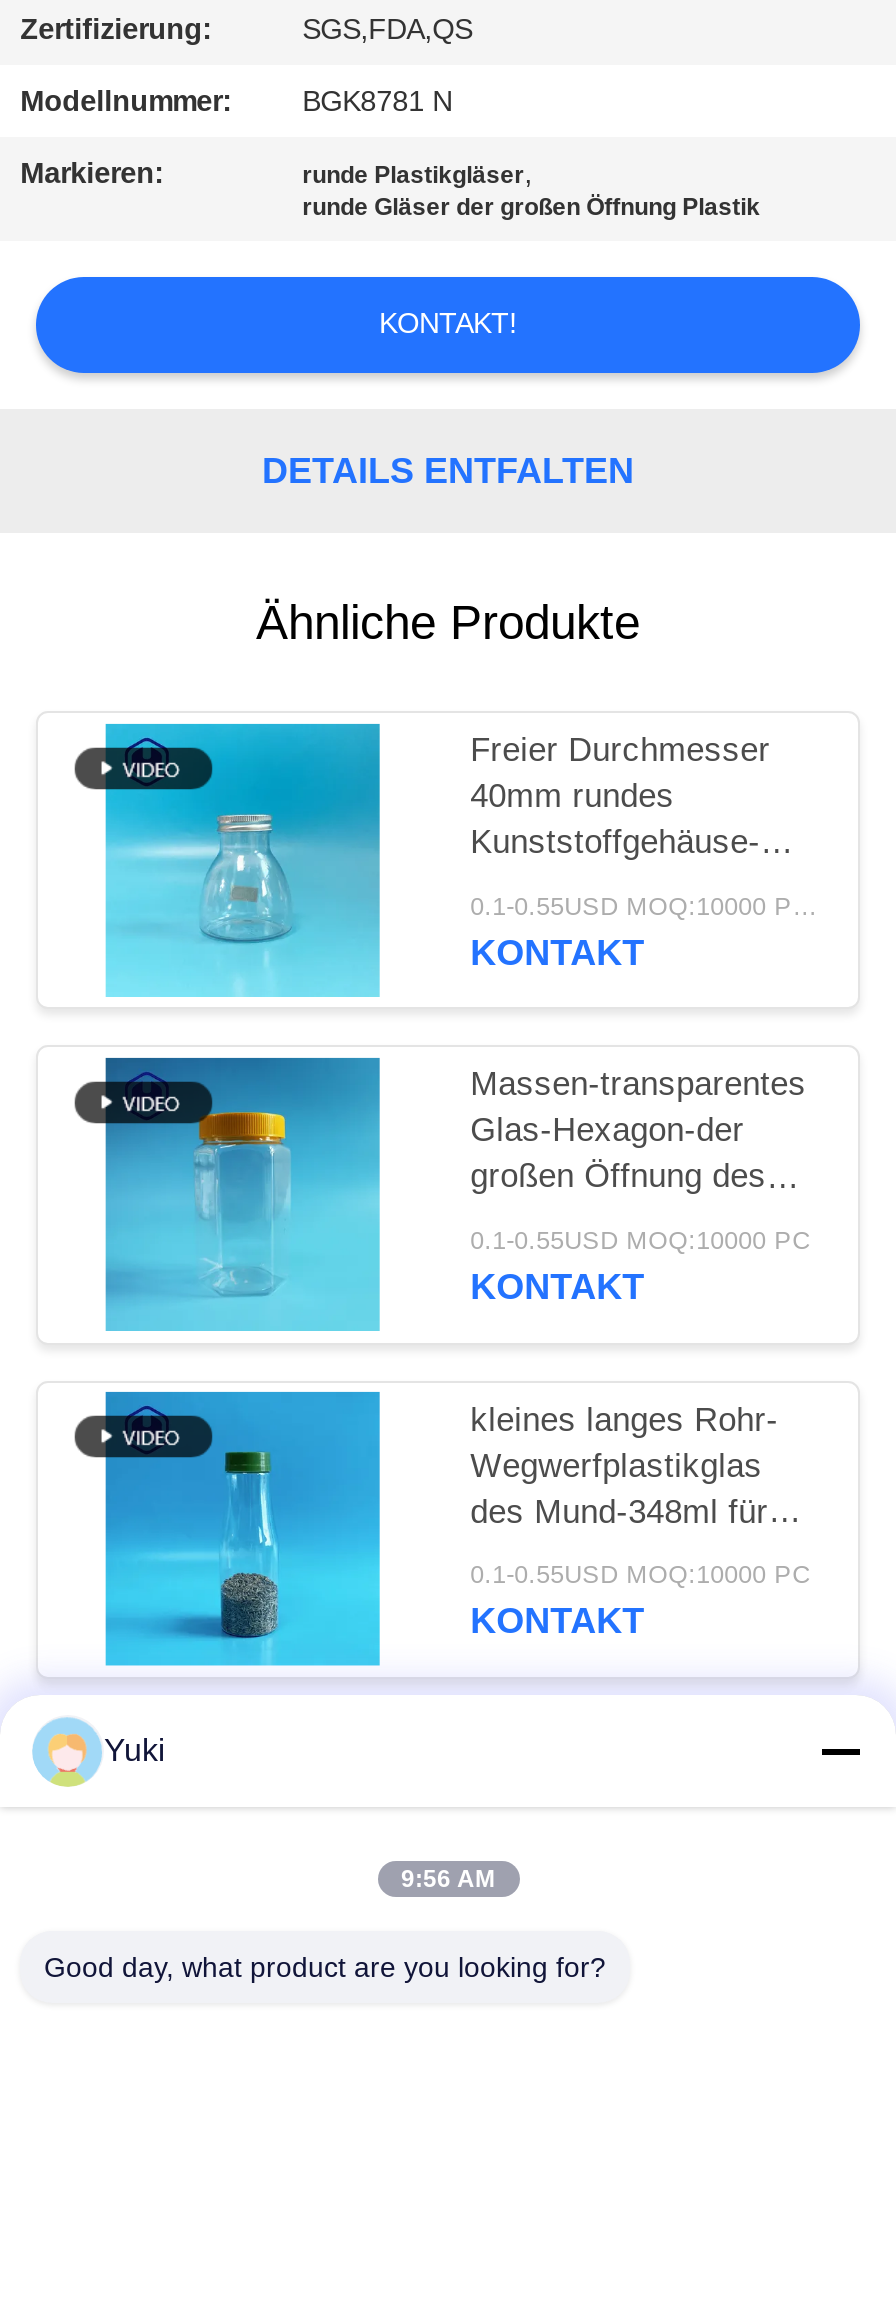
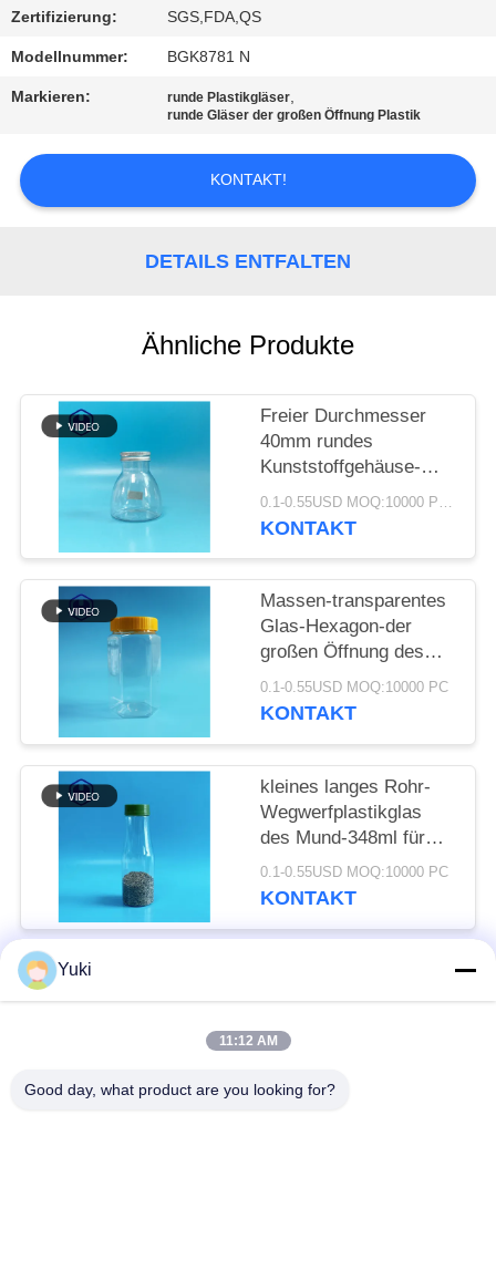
- 9:56 AM
+ 11:12 AM
